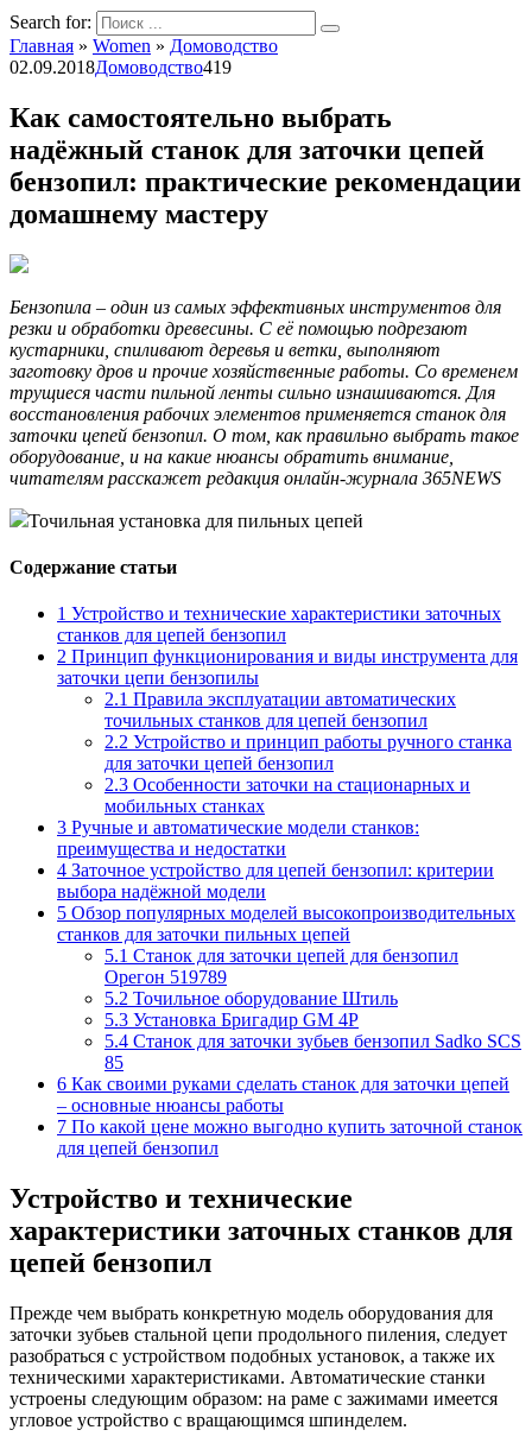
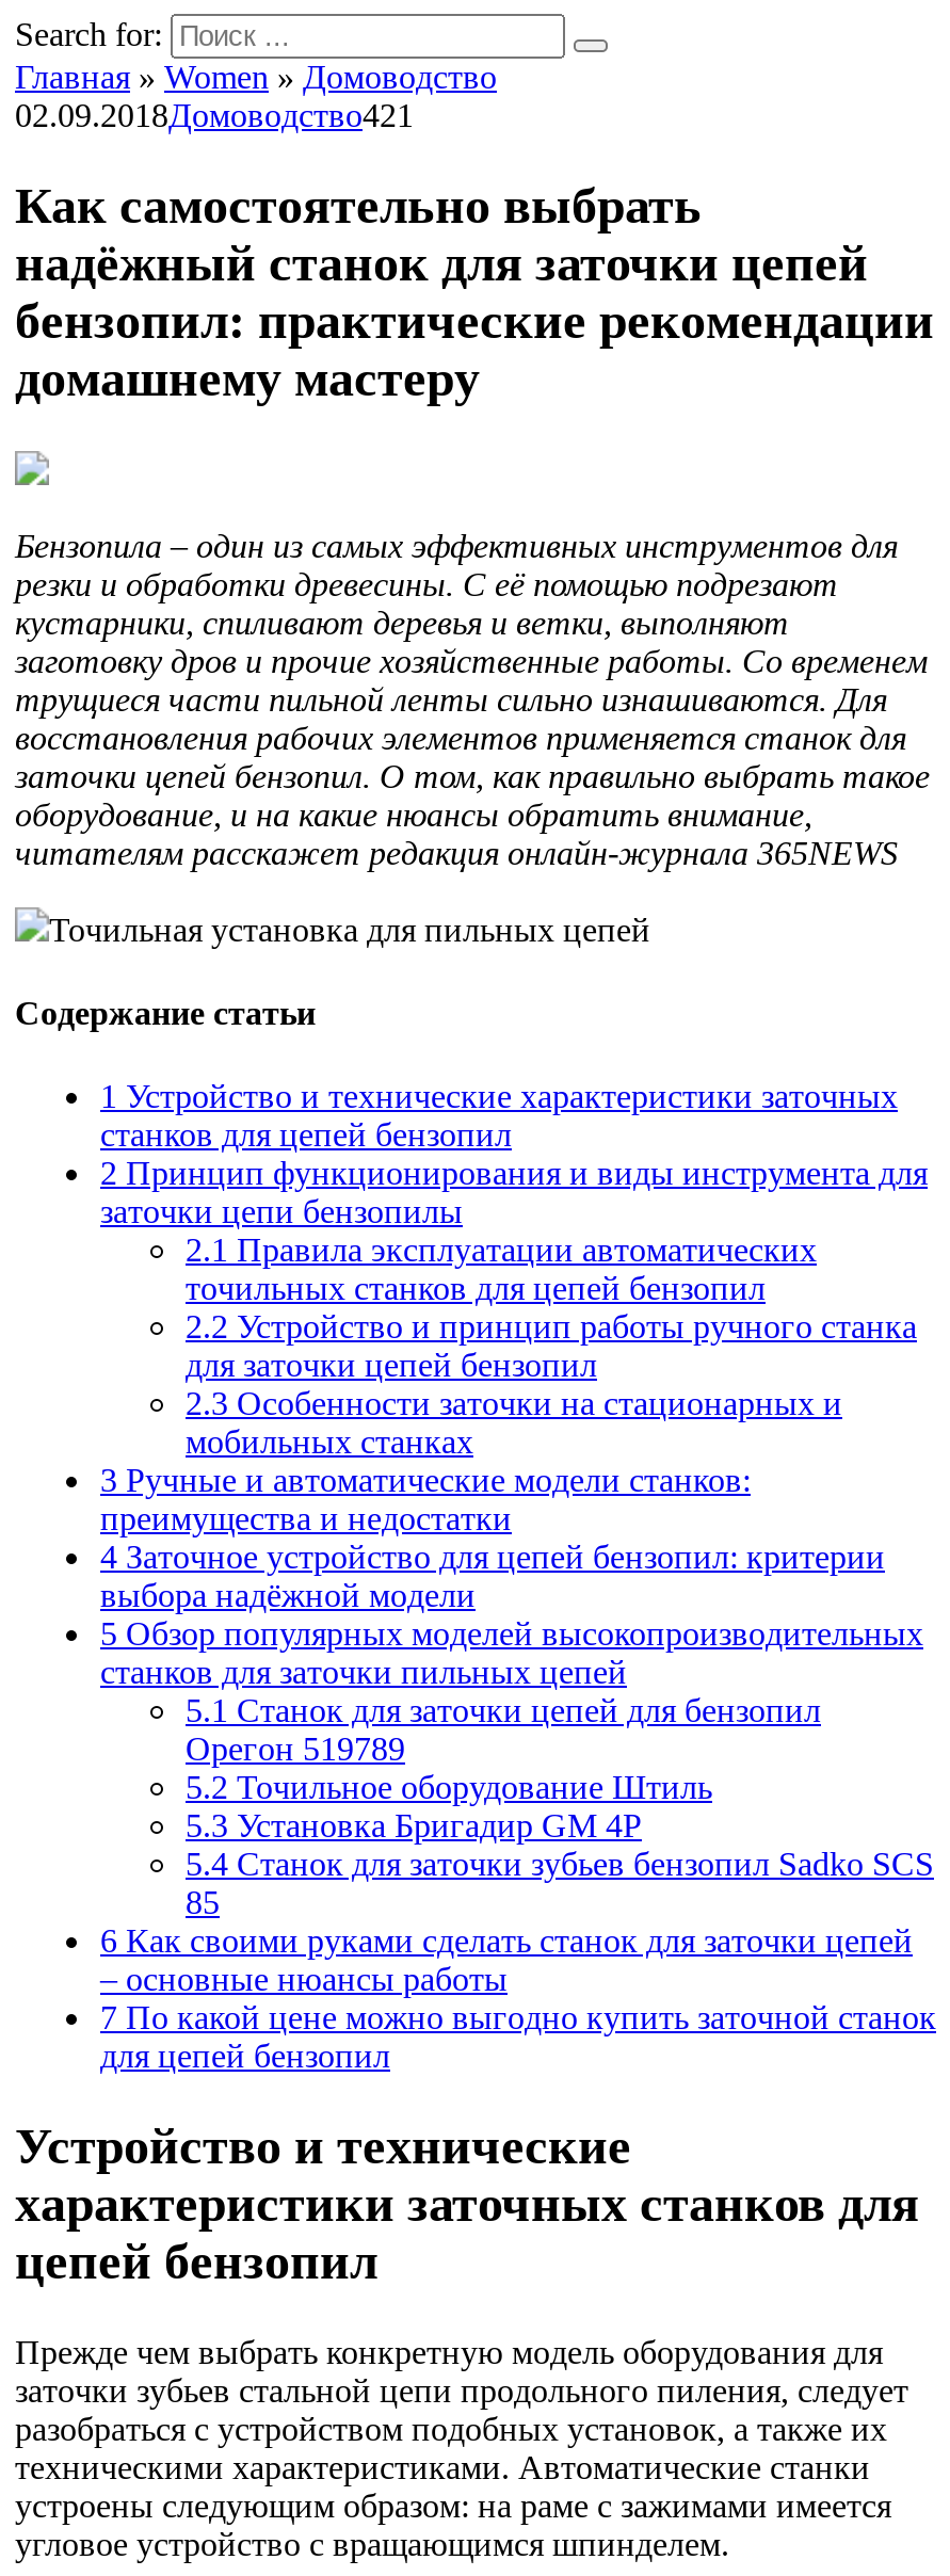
- 02.09.2018Домоводство419
+ 02.09.2018Домоводство421
